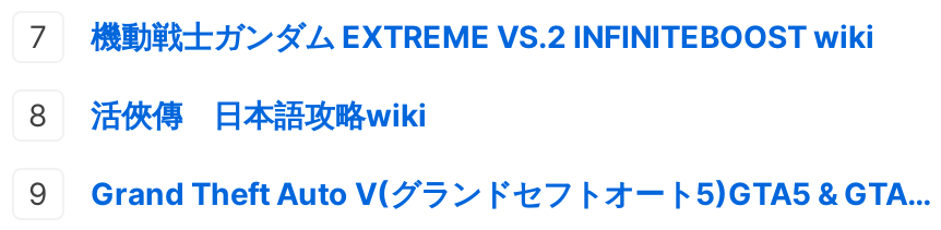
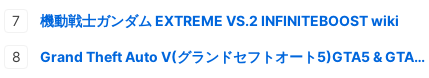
- 活俠傳 日本語攻略wiki
